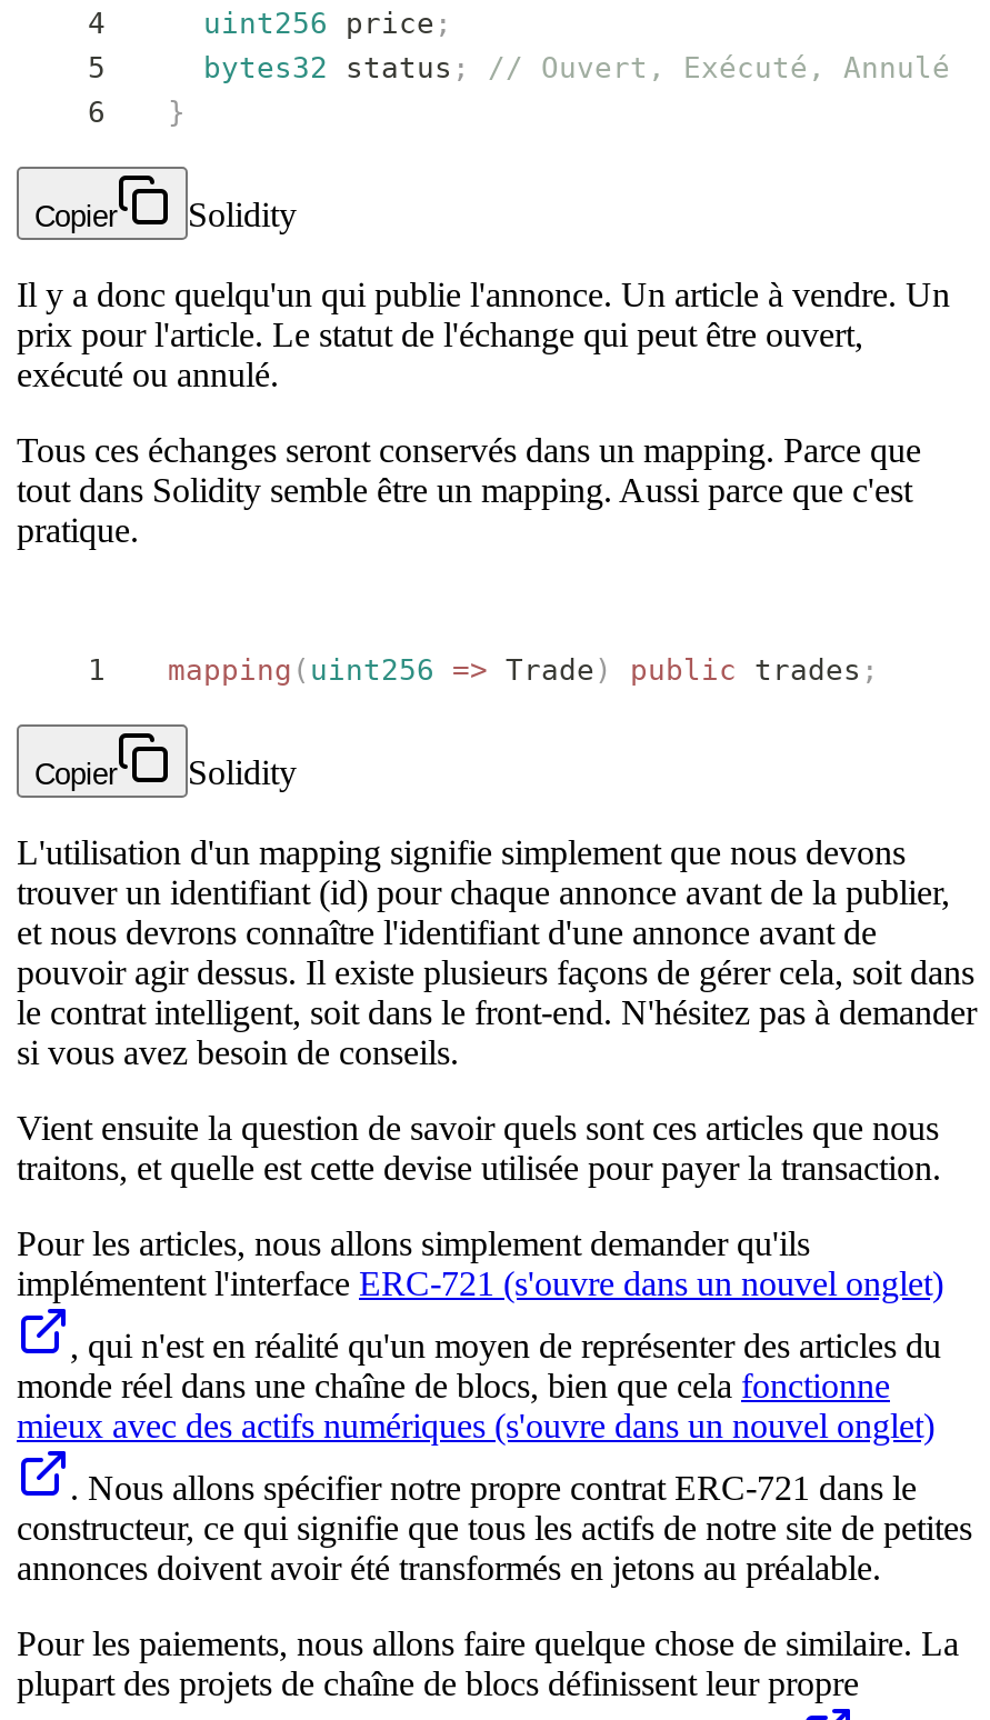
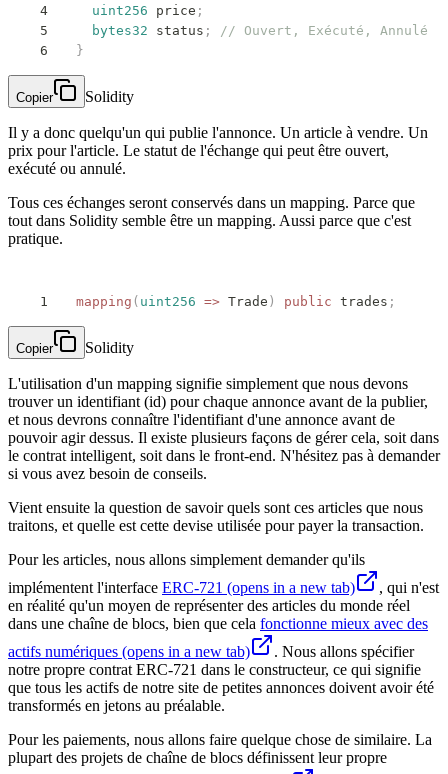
- implémentent l'interface ERC-721 (s'ouvre dans un nouvel onglet)
- , qui n'est en réalité qu'un moyen de représenter des articles du
- monde réel dans une chaîne de blocs, bien que cela fonctionne
- mieux avec des actifs numériques (s'ouvre dans un nouvel onglet)
- . Nous allons spécifier notre propre contrat ERC-721 dans le
- constructeur, ce qui signifie que tous les actifs de notre site de petites
- annonces doivent avoir été transformés en jetons au préalable.
+ implémentent l'interface ERC-721 (opens in a new tab)
+ , qui n'est
+ en réalité qu'un moyen de représenter des articles du monde réel
+ dans une chaîne de blocs, bien que cela fonctionne mieux avec des
+ actifs numériques (opens in a new tab)
+ . Nous allons spécifier
+ notre propre contrat ERC-721 dans le constructeur, ce qui signifie
+ que tous les actifs de notre site de petites annonces doivent avoir été
+ transformés en jetons au préalable.
